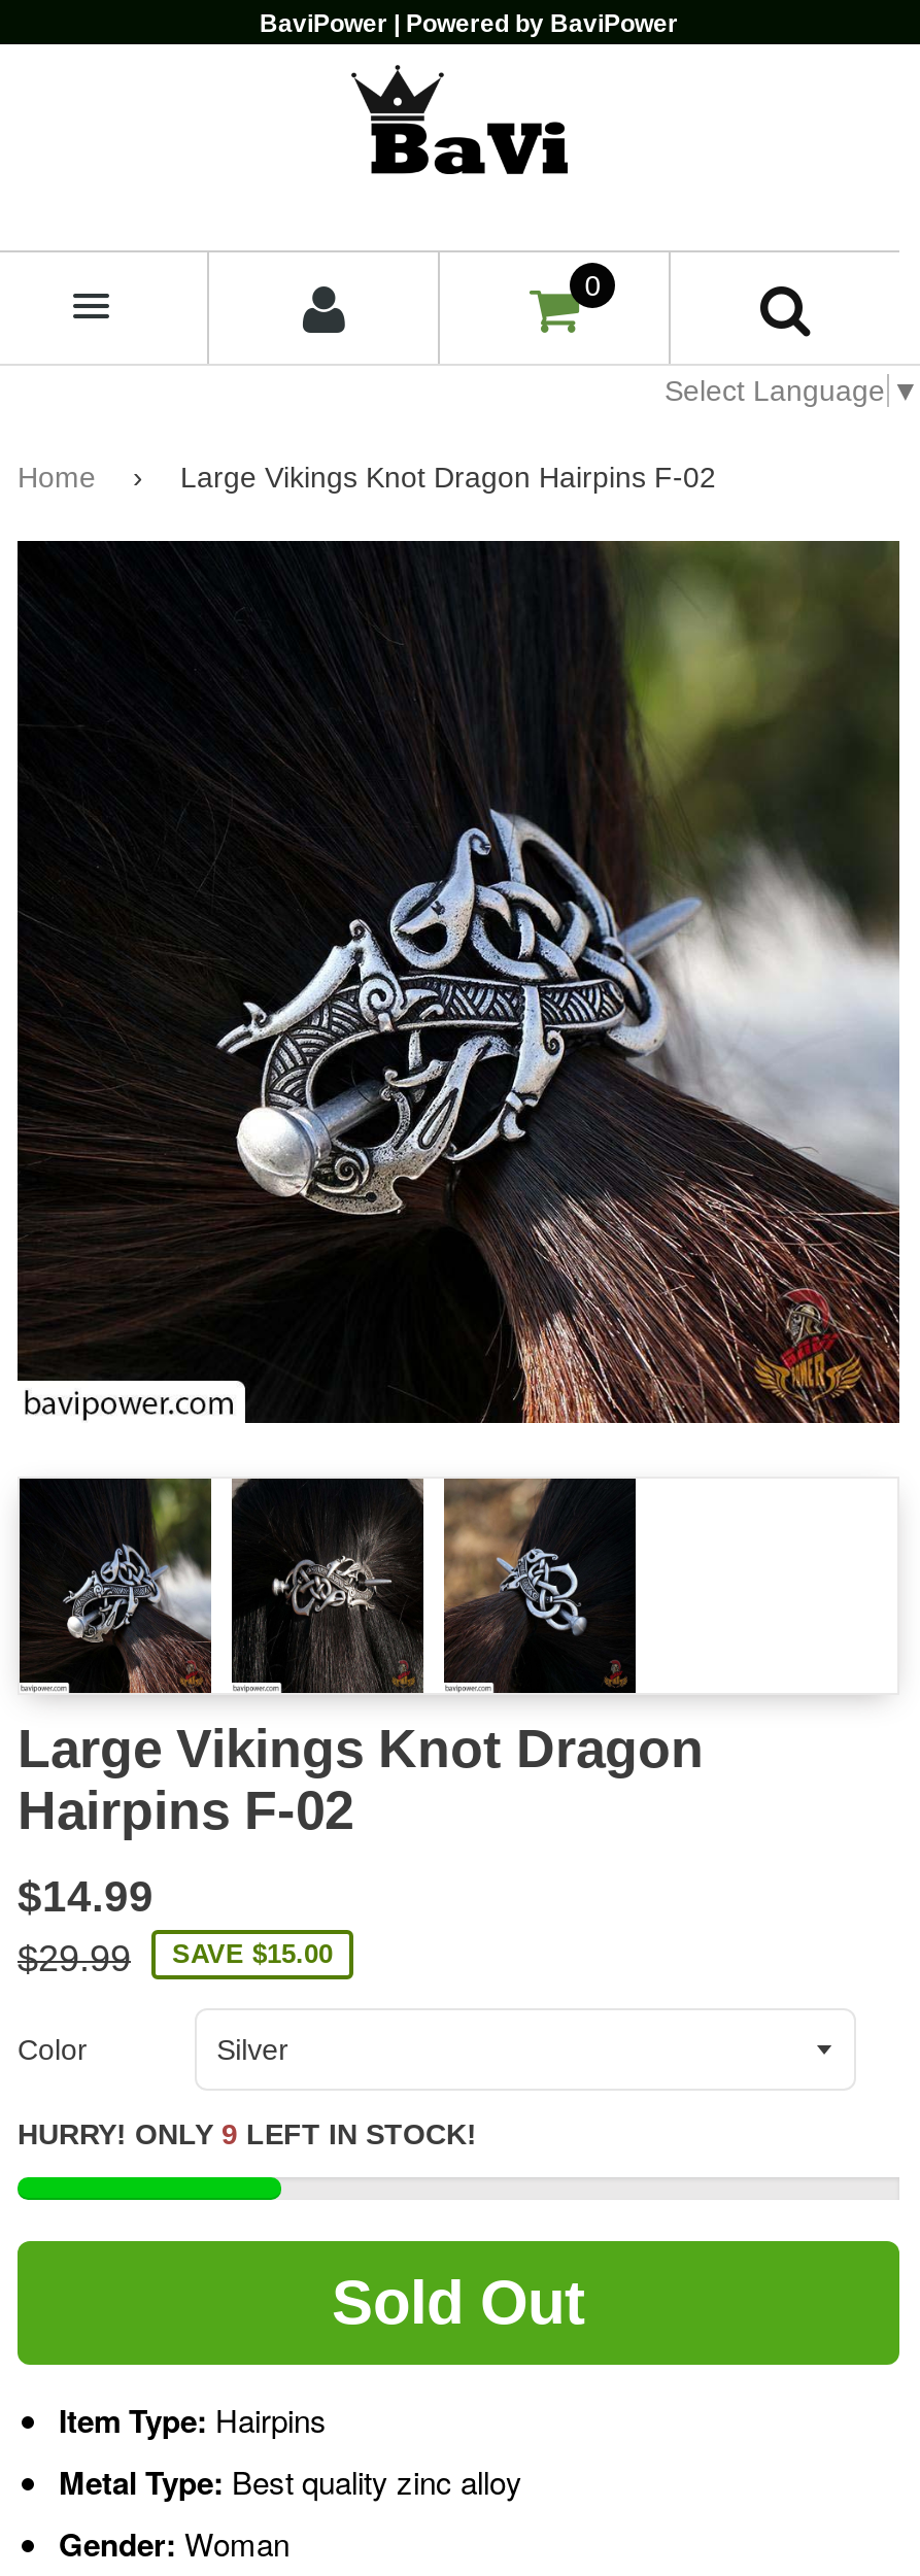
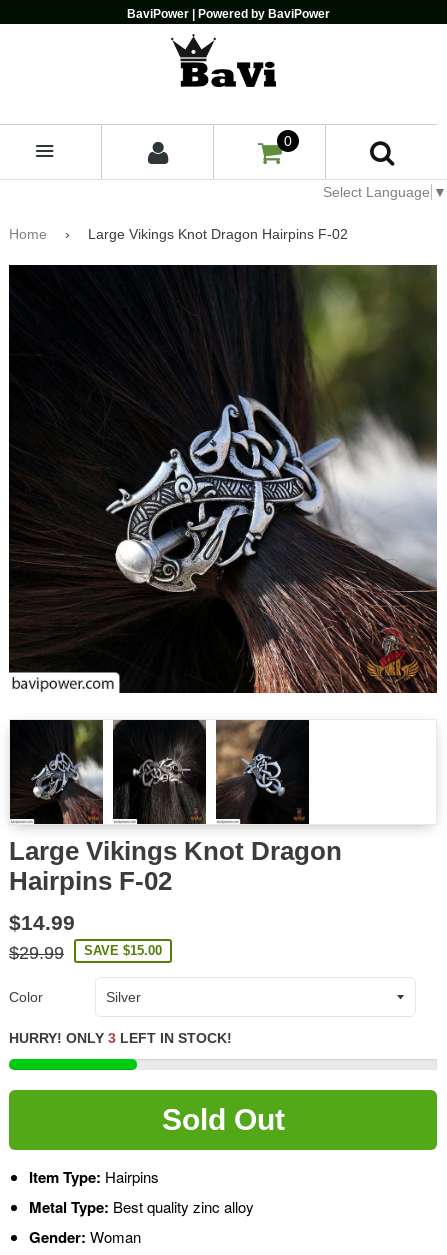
- HURRY! ONLY 9 LEFT IN STOCK!
+ HURRY! ONLY 3 LEFT IN STOCK!
